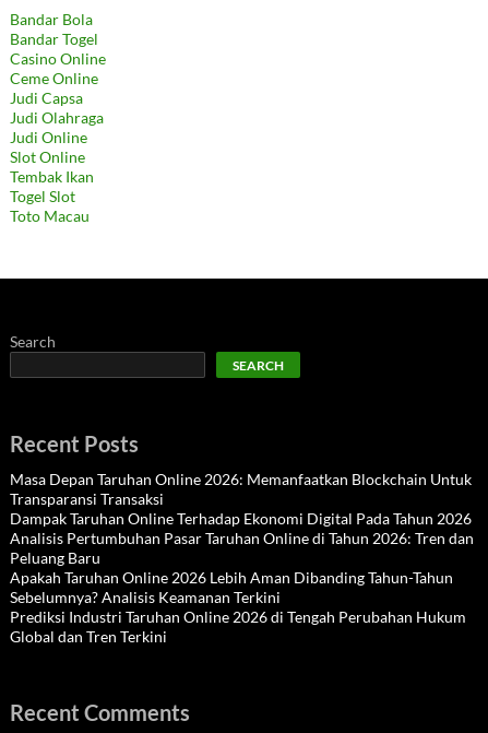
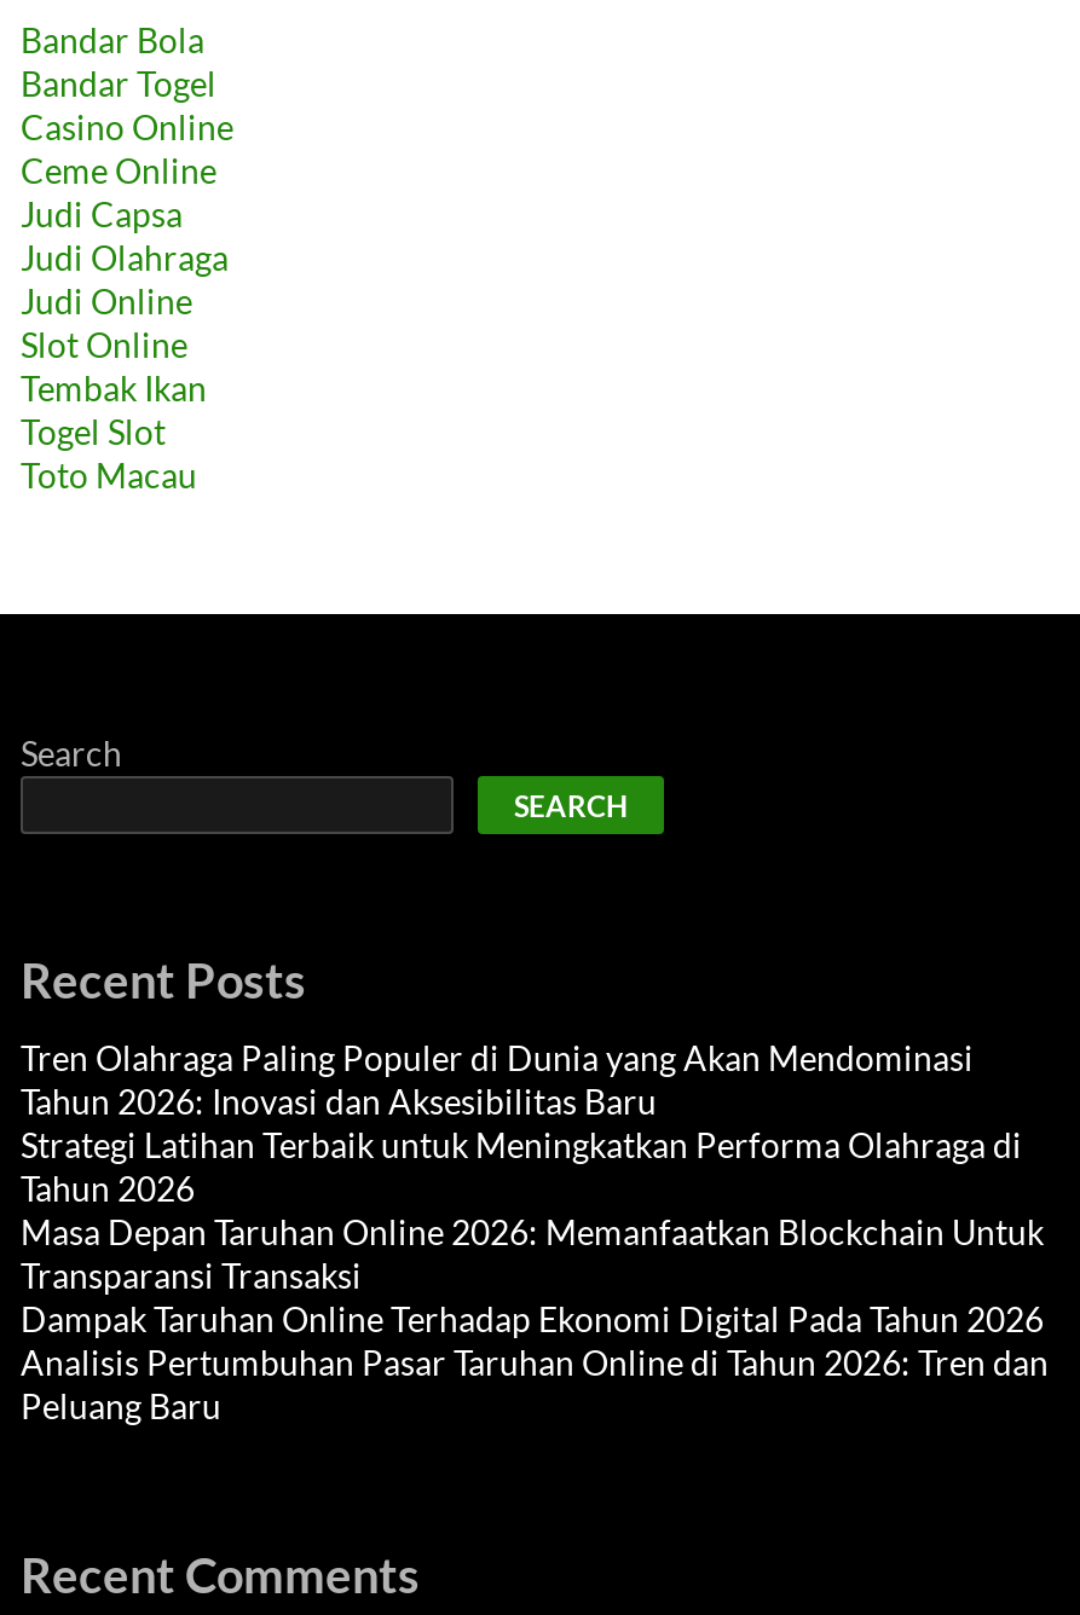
+ Tren Olahraga Paling Populer di Dunia yang Akan Mendominasi
+ Tahun 2026: Inovasi dan Aksesibilitas Baru
+ Strategi Latihan Terbaik untuk Meningkatkan Performa Olahraga di
+ Tahun 2026

moved down: Masa Depan Taruhan Online 2026: Memanfaatkan Blockchain Untuk | Transparansi Transaksi | Dampak Taruhan Online Terhadap Ekonomi Digital Pada Tahun 2026 | Analisis Pertumbuhan Pasar Taruhan Online di Tahun 2026: Tren dan | Peluang Baru

- Apakah Taruhan Online 2026 Lebih Aman Dibanding Tahun-Tahun
- Sebelumnya? Analisis Keamanan Terkini
- Prediksi Industri Taruhan Online 2026 di Tengah Perubahan Hukum
- Global dan Tren Terkini
